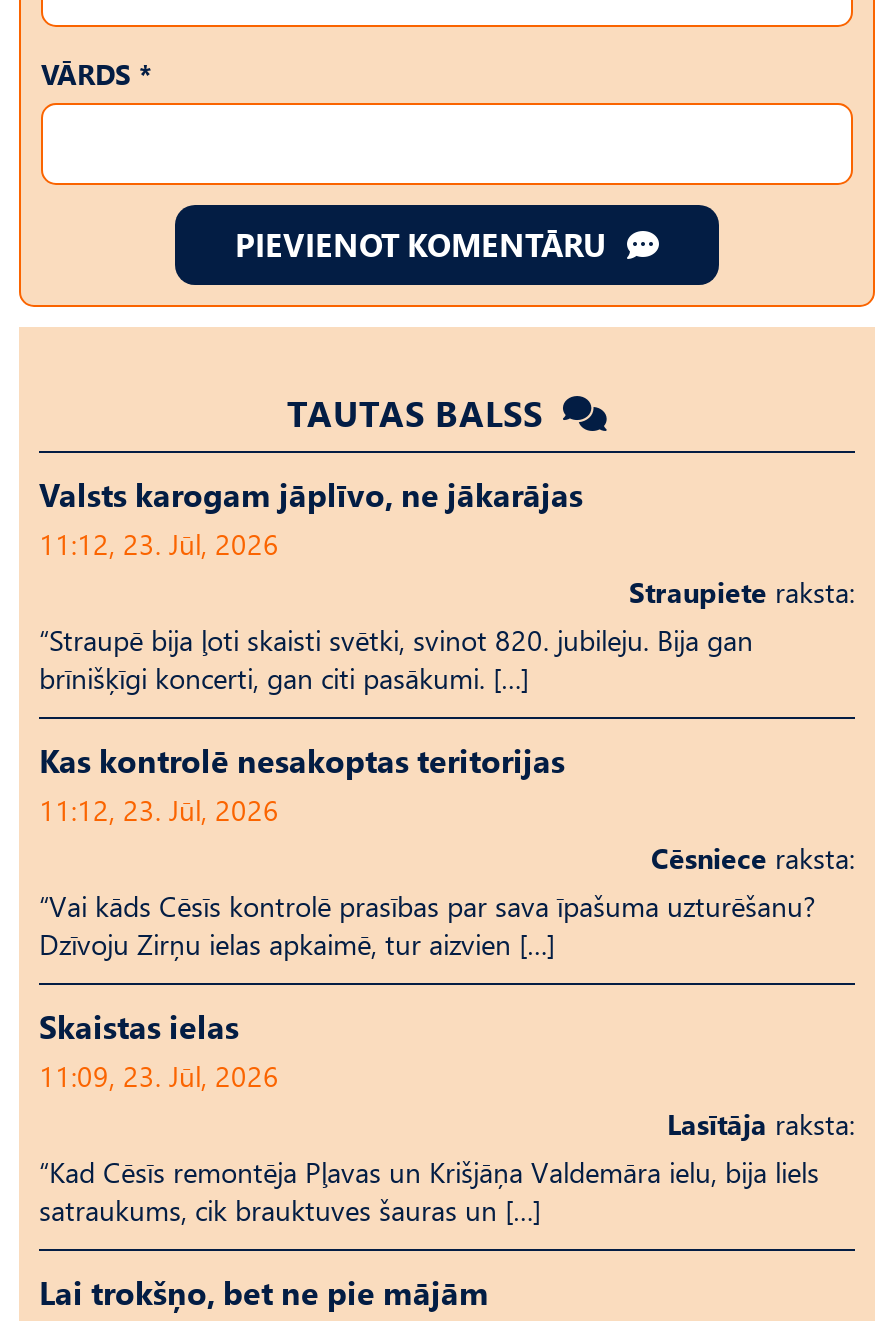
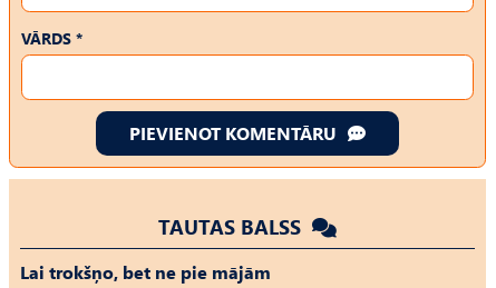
- Valsts karogam jāplīvo, ne jākarājas
- 11:12, 23. Jūl, 2026
- Straupiete raksta:
- “Straupē bija ļoti skaisti svētki, svinot 820. jubileju. Bija gan
- brīnišķīgi koncerti, gan citi pasākumi. […]
- Kas kontrolē nesakoptas teritorijas
- 11:12, 23. Jūl, 2026
- Cēsniece raksta:
- “Vai kāds Cēsīs kontrolē prasības par sava īpašuma uzturēšanu?
- Dzīvoju Zirņu ielas apkaimē, tur aizvien […]
- Skaistas ielas
- 11:09, 23. Jūl, 2026
- Lasītāja raksta:
- “Kad Cēsīs remontēja Pļavas un Krišjāņa Valdemāra ielu, bija liels
- satraukums, cik brauktuves šauras un […]
